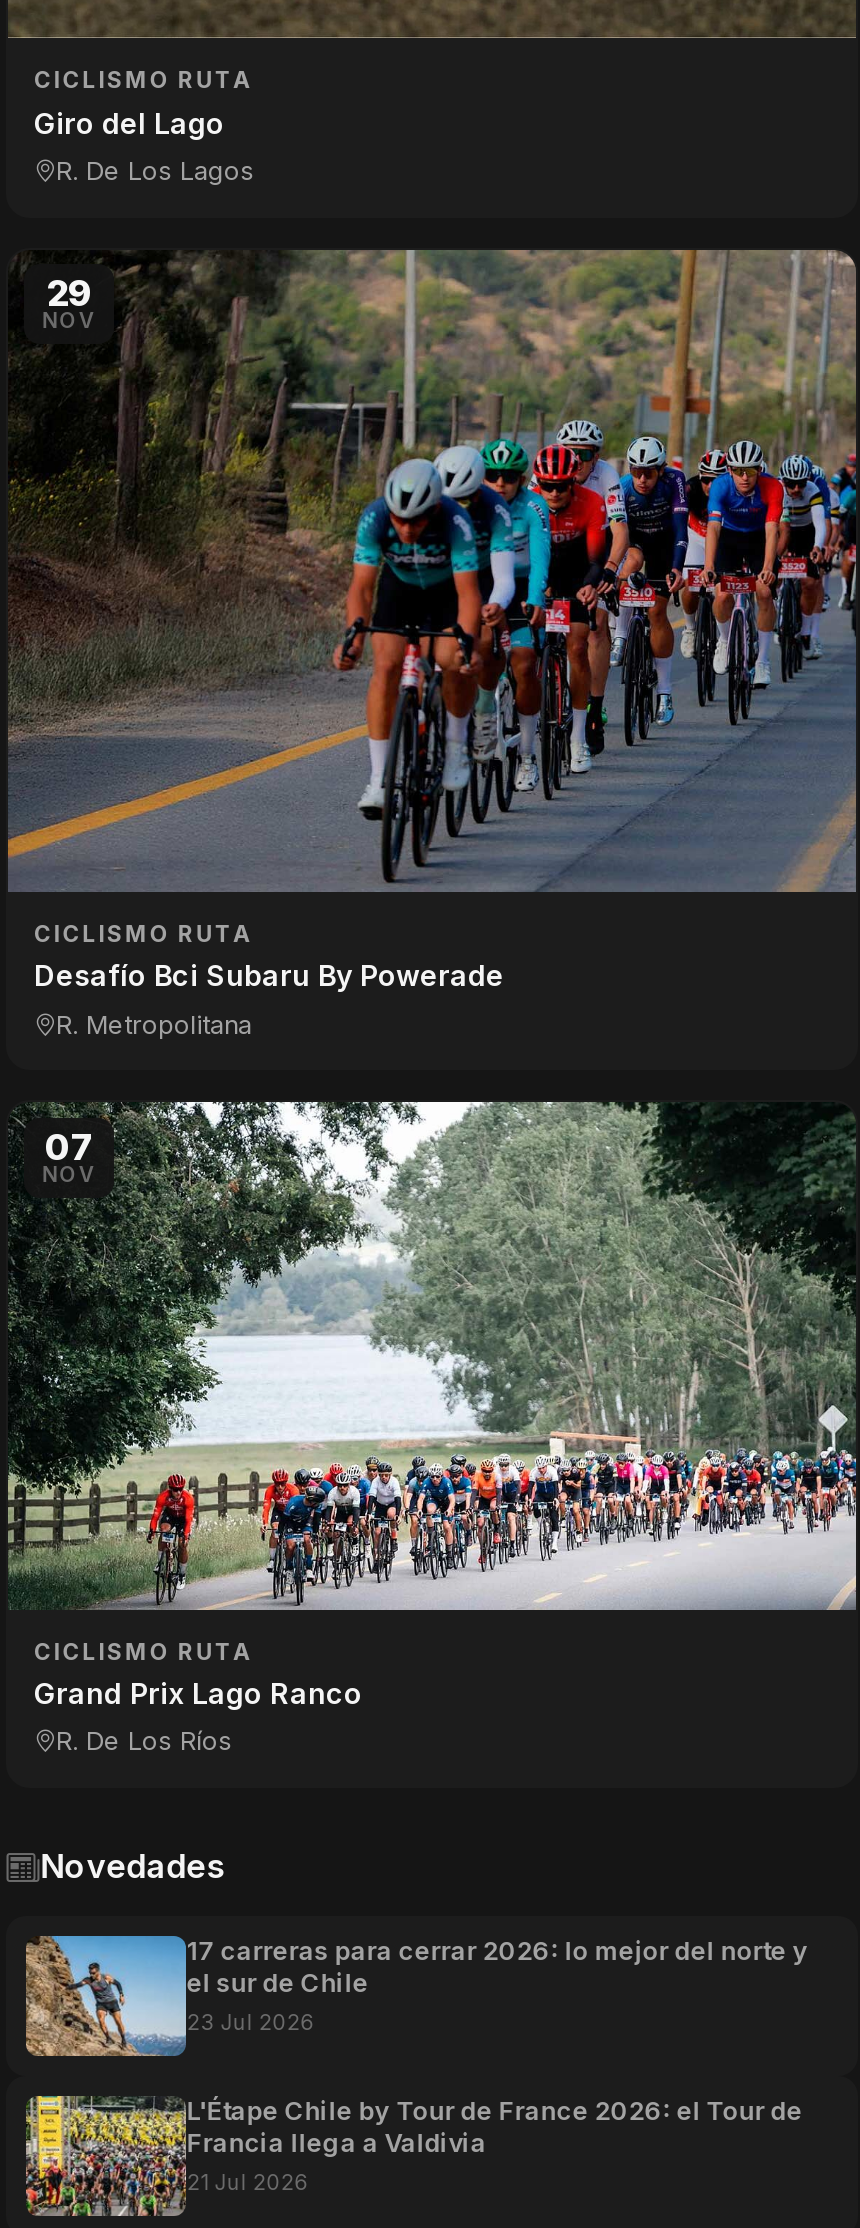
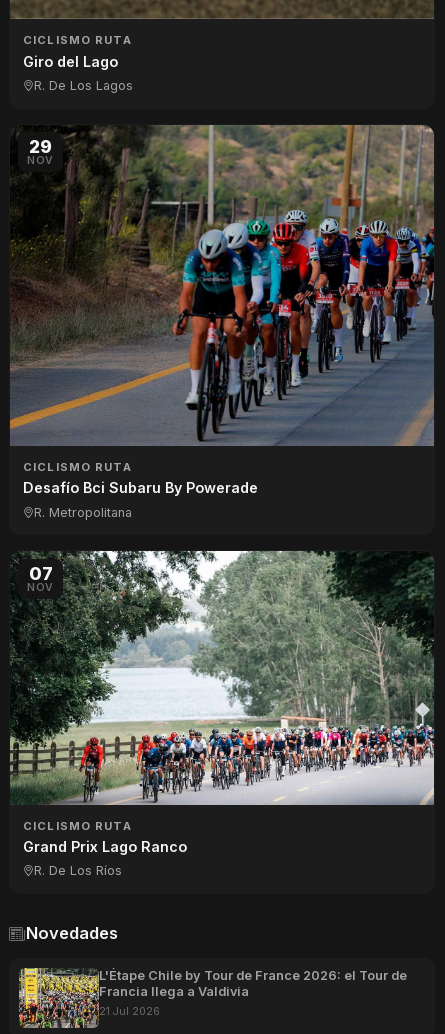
- [image]
- 17 carreras para cerrar 2026: lo mejor del norte y
- el sur de Chile
- 23 Jul 2026
